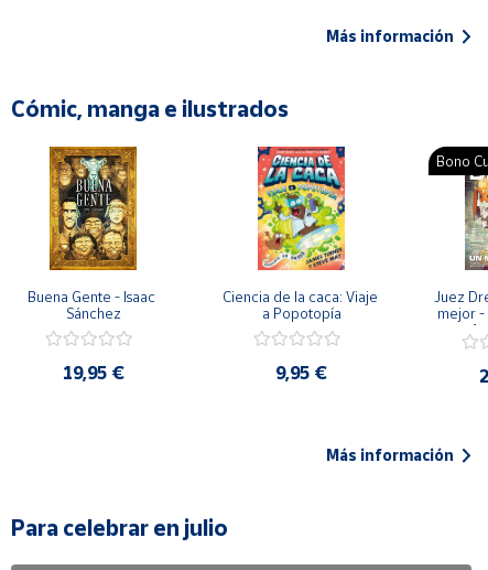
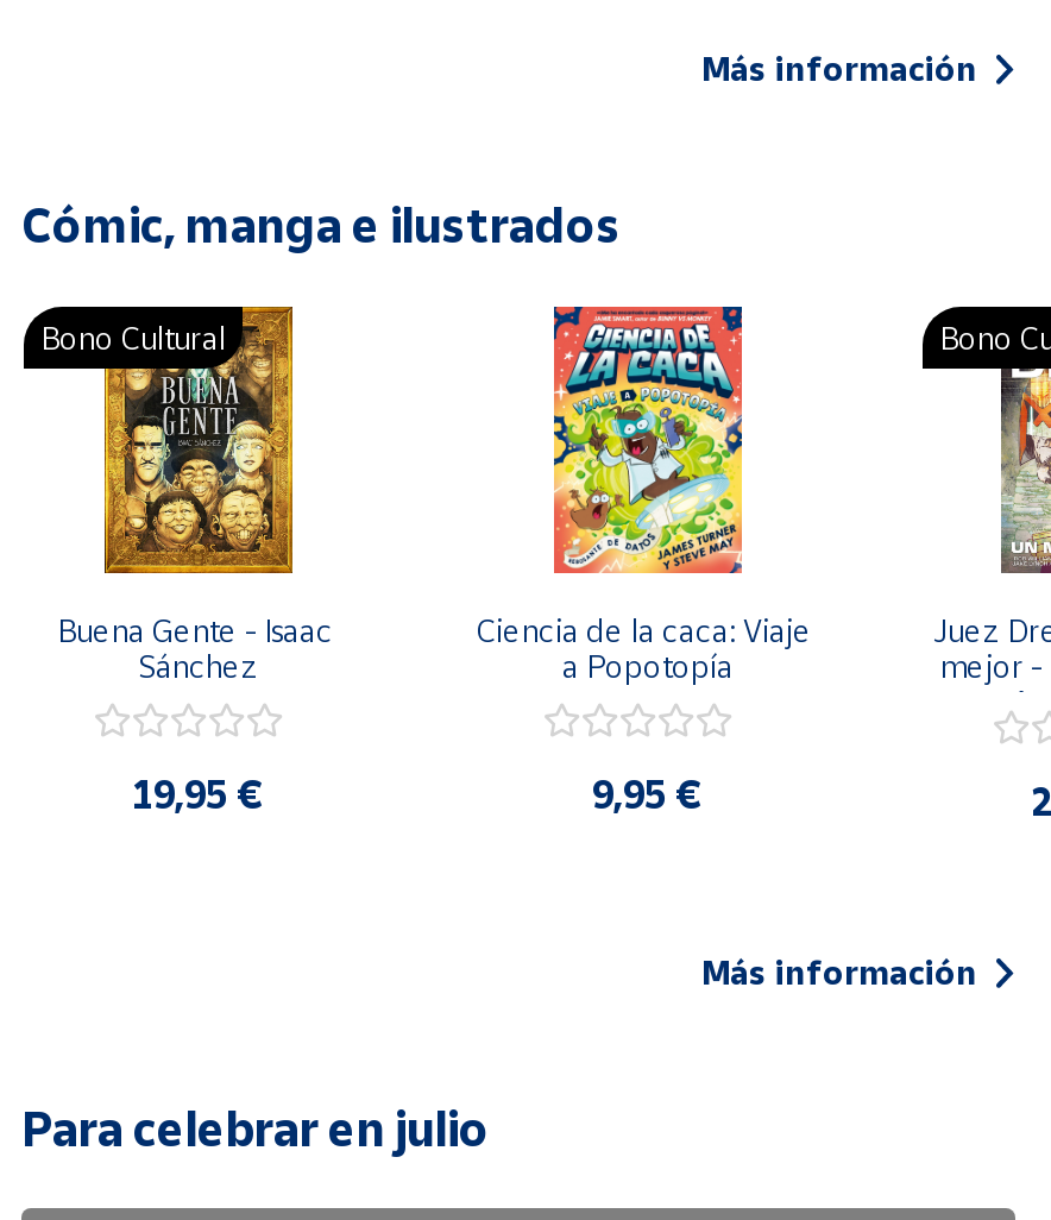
+ Bono Cultural
